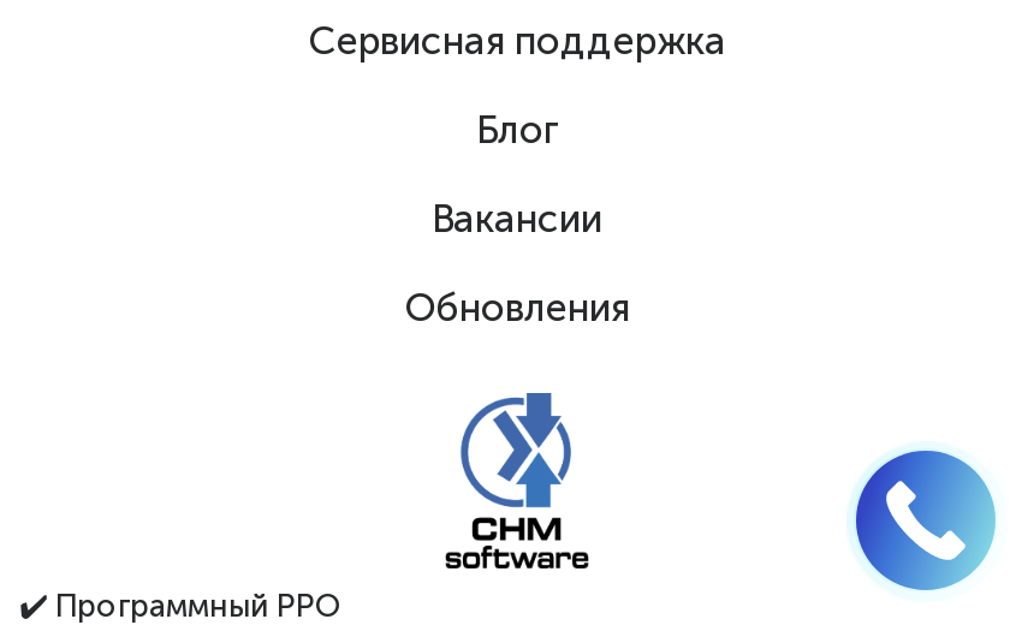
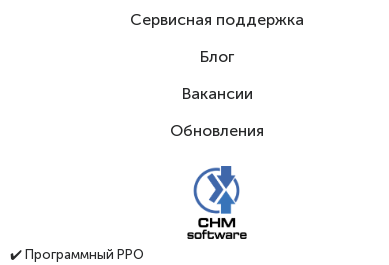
- [image]
